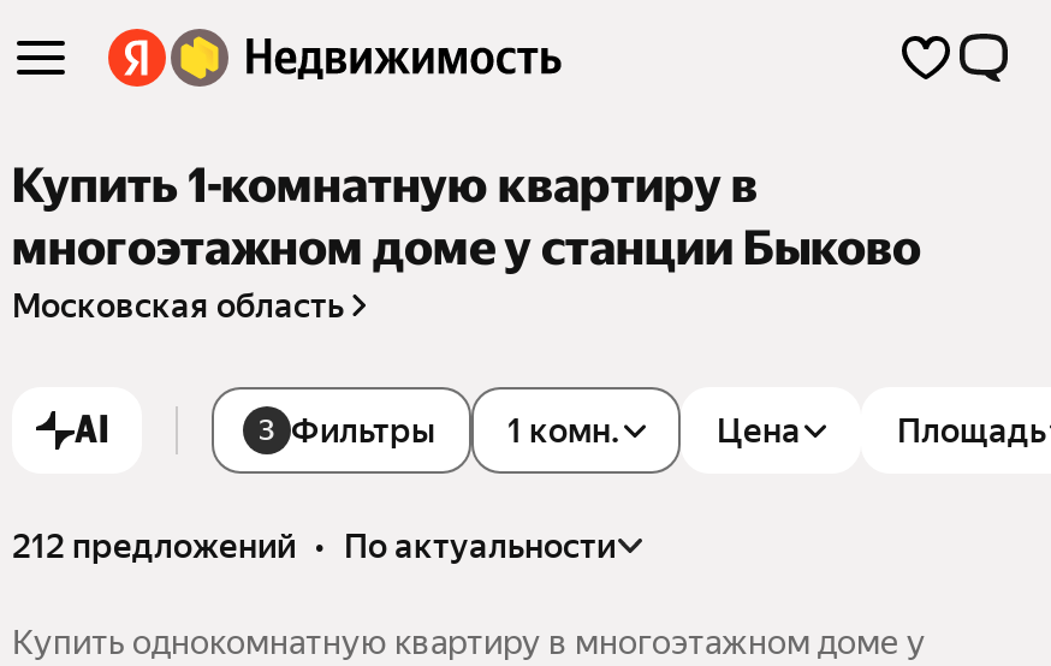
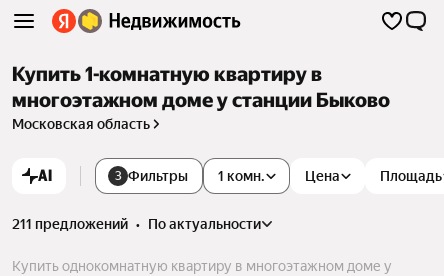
- 212 предложений • по актуальности
+ 211 предложений • по актуальности
